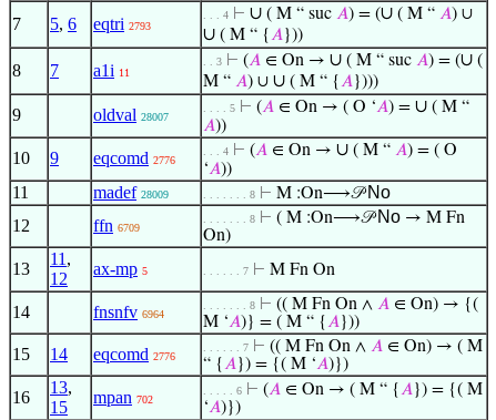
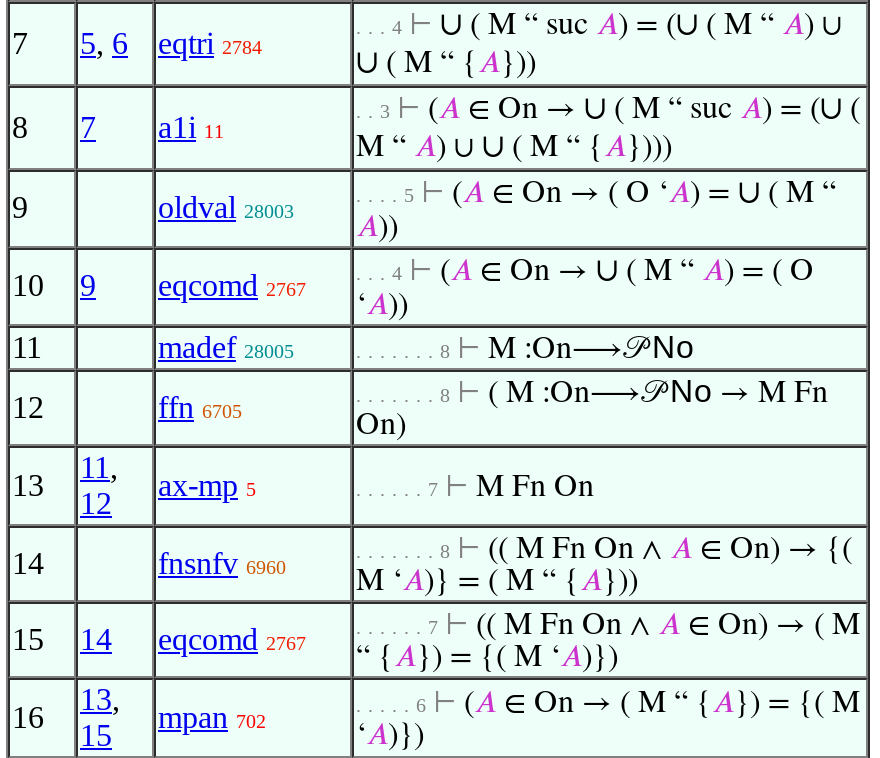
- 7 5, 6 eqtri 2793
+ 7 5, 6 eqtri 2784

- oldval 28007
+ oldval 28003

- eqcomd 2776
+ eqcomd 2767

- madef 28009
+ madef 28005

- ffn 6709
+ ffn 6705

- fnsnfv 6964
+ fnsnfv 6960

- eqcomd 2776
+ eqcomd 2767
